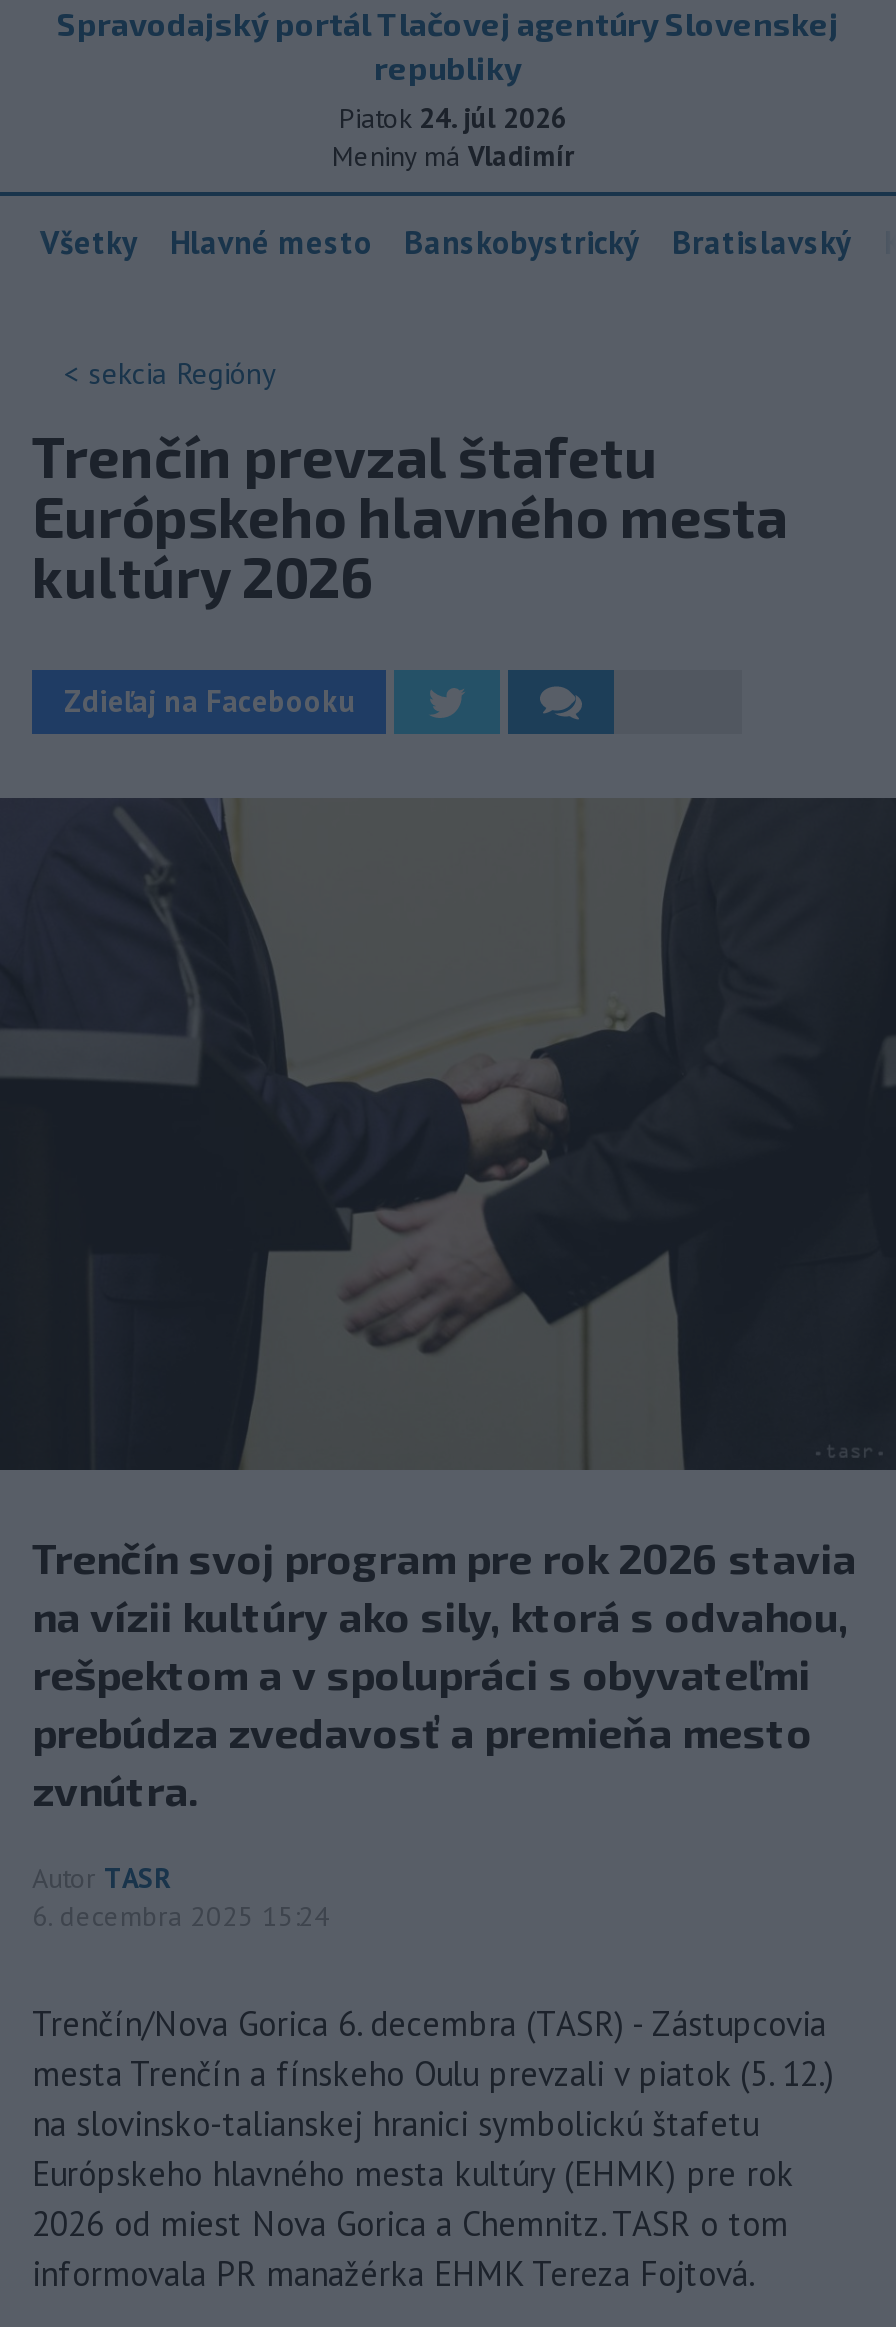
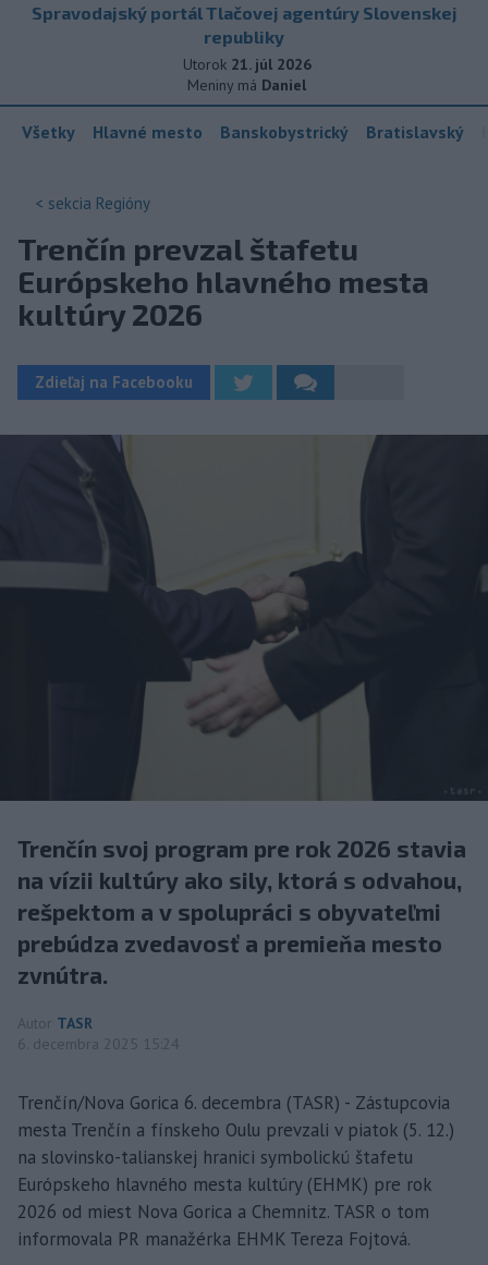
- Piatok 24. júl 2026
+ Utorok 21. júl 2026

- Meniny má Vladimír
+ Meniny má Daniel
